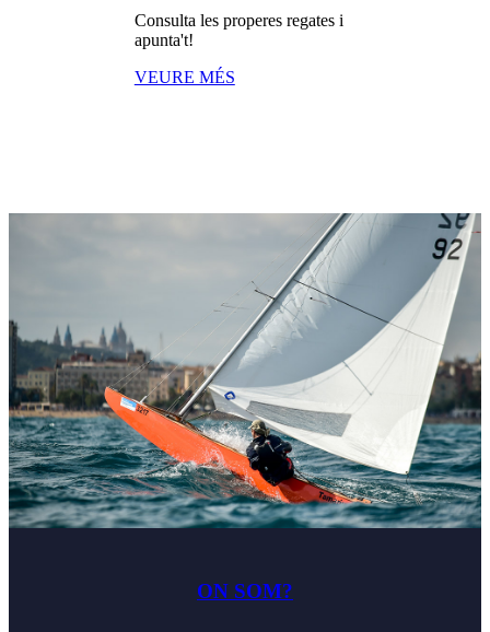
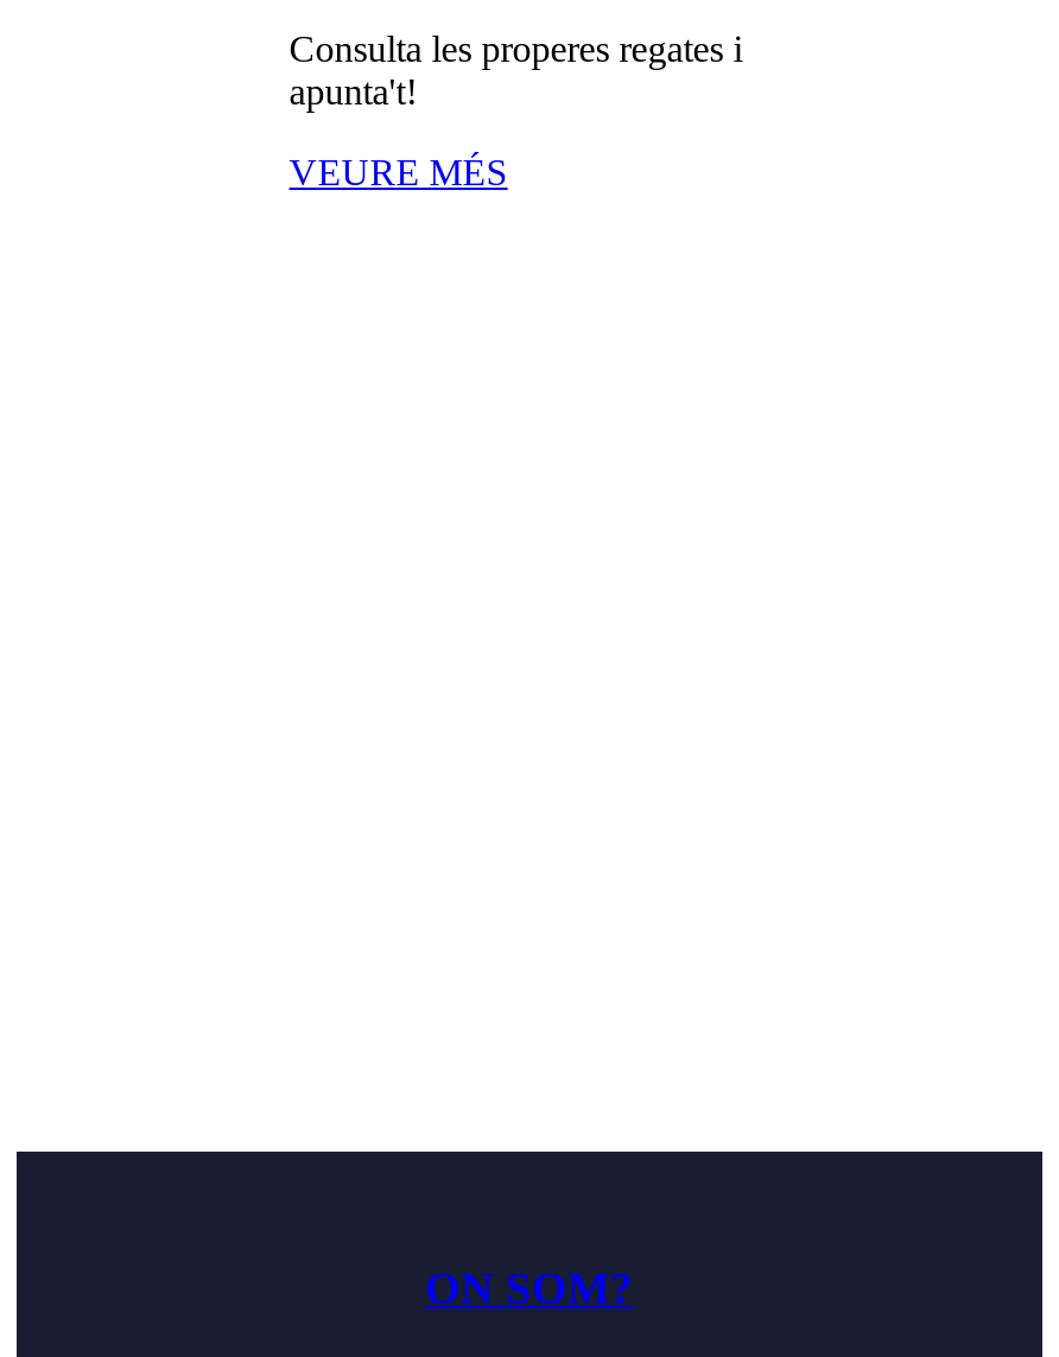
- [image]
